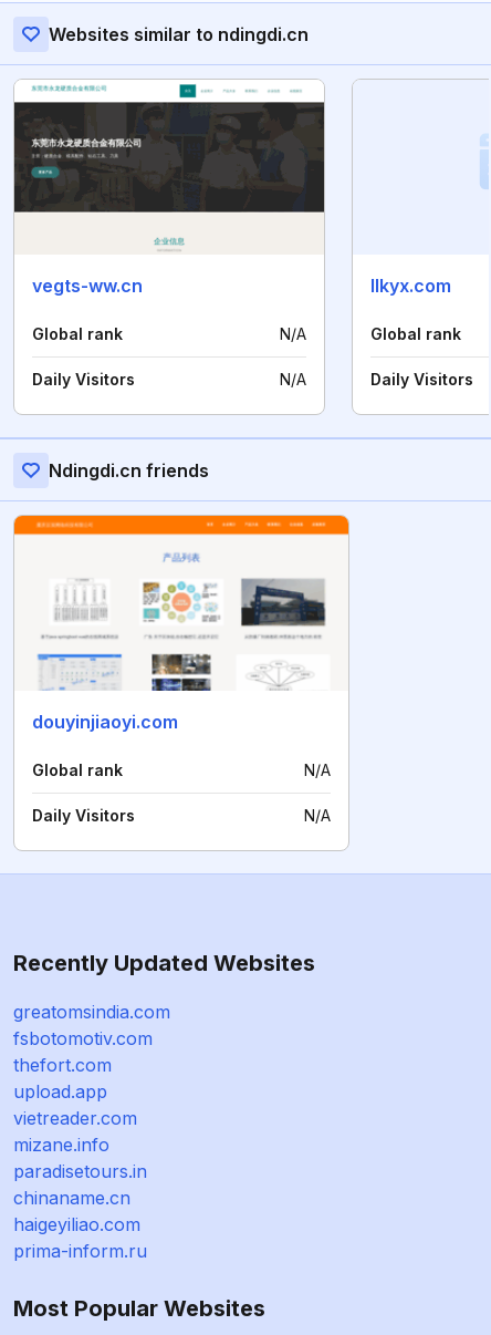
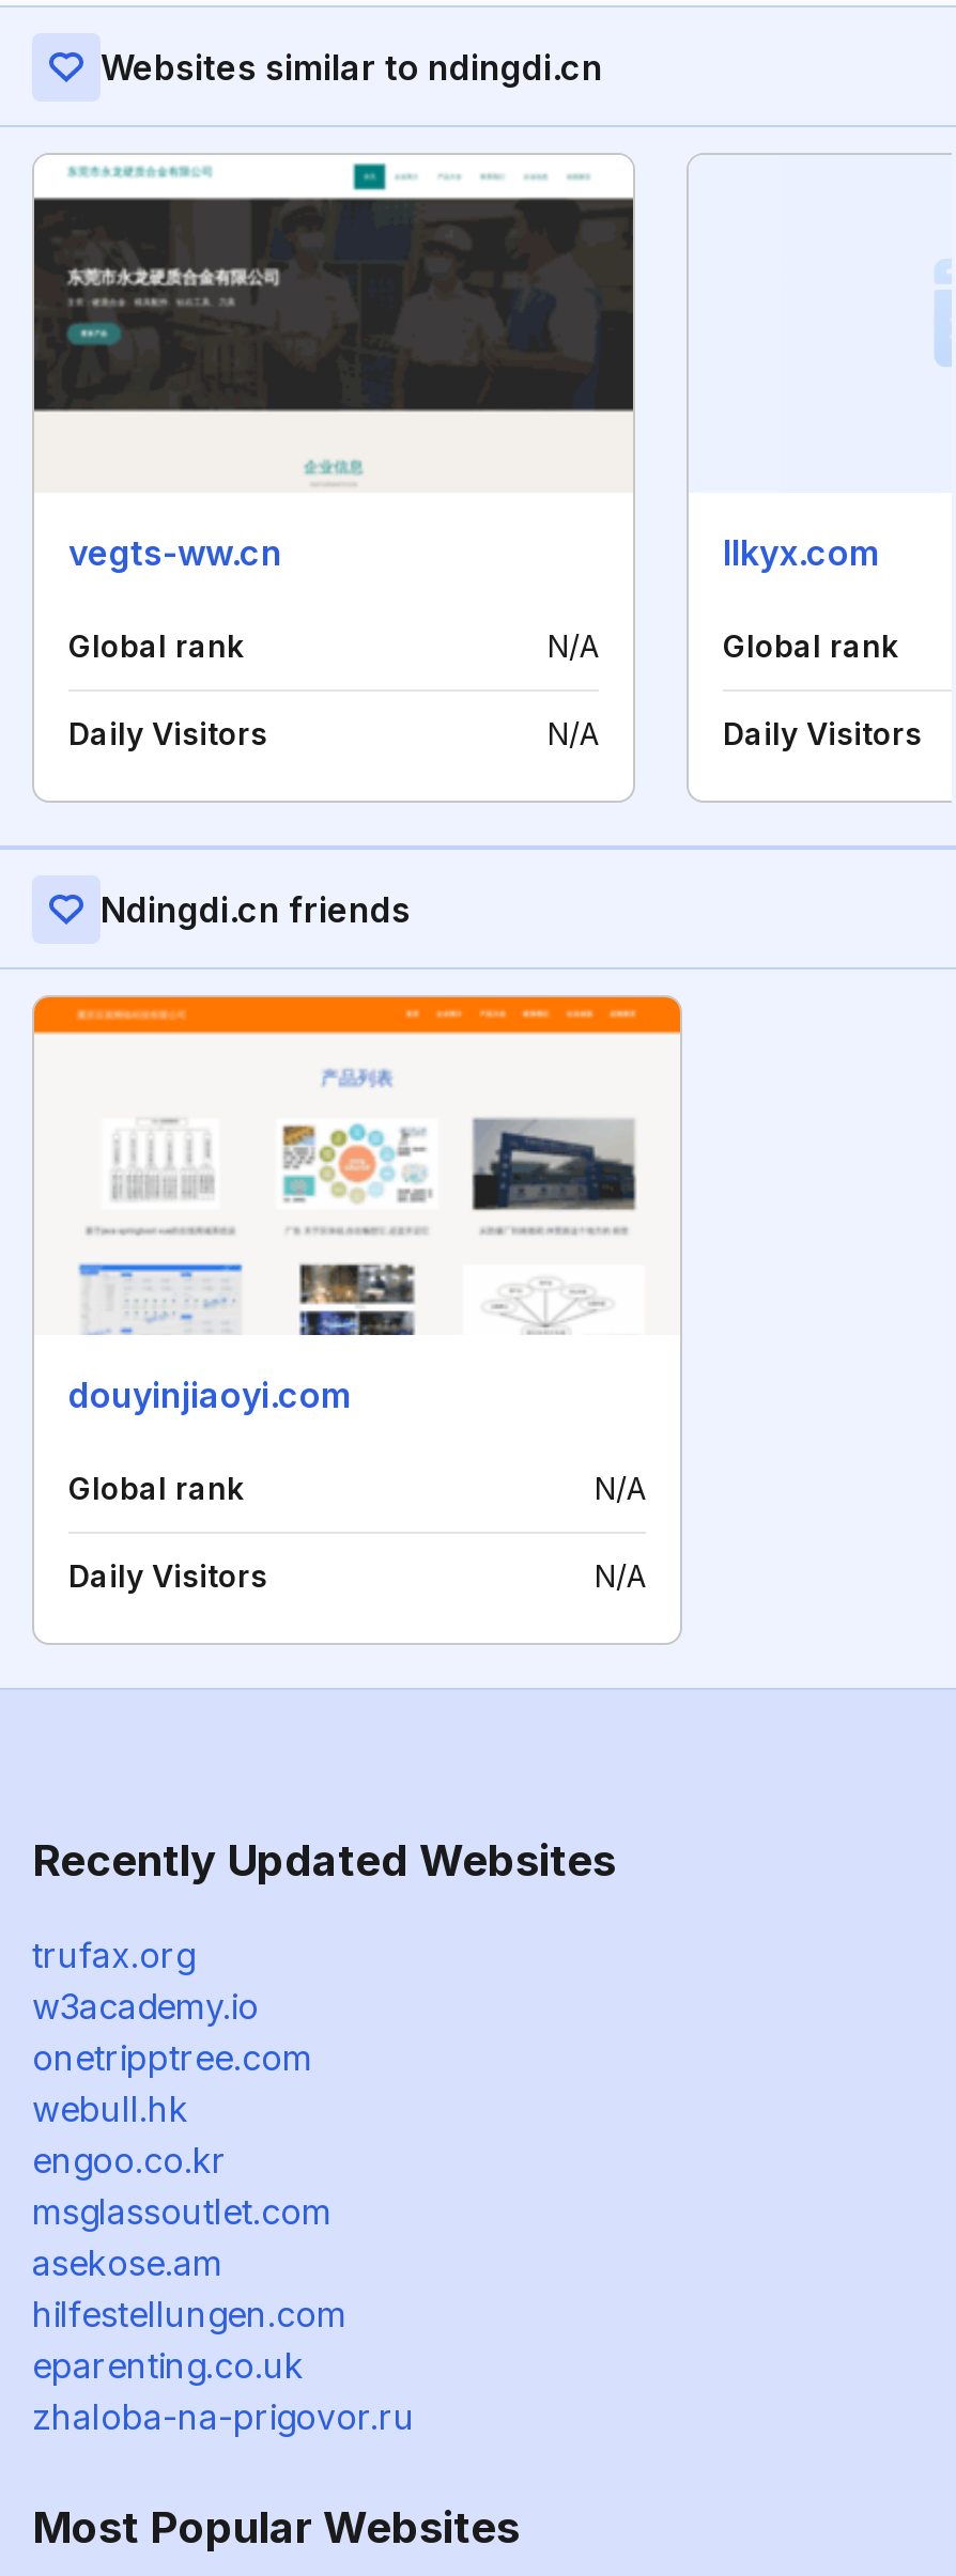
- greatomsindia.com
- fsbotomotiv.com
- thefort.com
- upload.app
- vietreader.com
- mizane.info
- paradisetours.in
- chinaname.cn
- haigeyiliao.com
- prima-inform.ru
+ trufax.org
+ w3academy.io
+ onetripptree.com
+ webull.hk
+ engoo.co.kr
+ msglassoutlet.com
+ asekose.am
+ hilfestellungen.com
+ eparenting.co.uk
+ zhaloba-na-prigovor.ru
